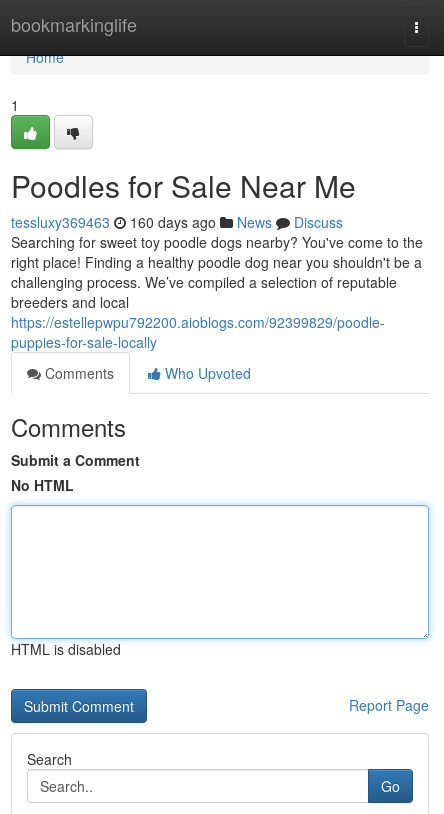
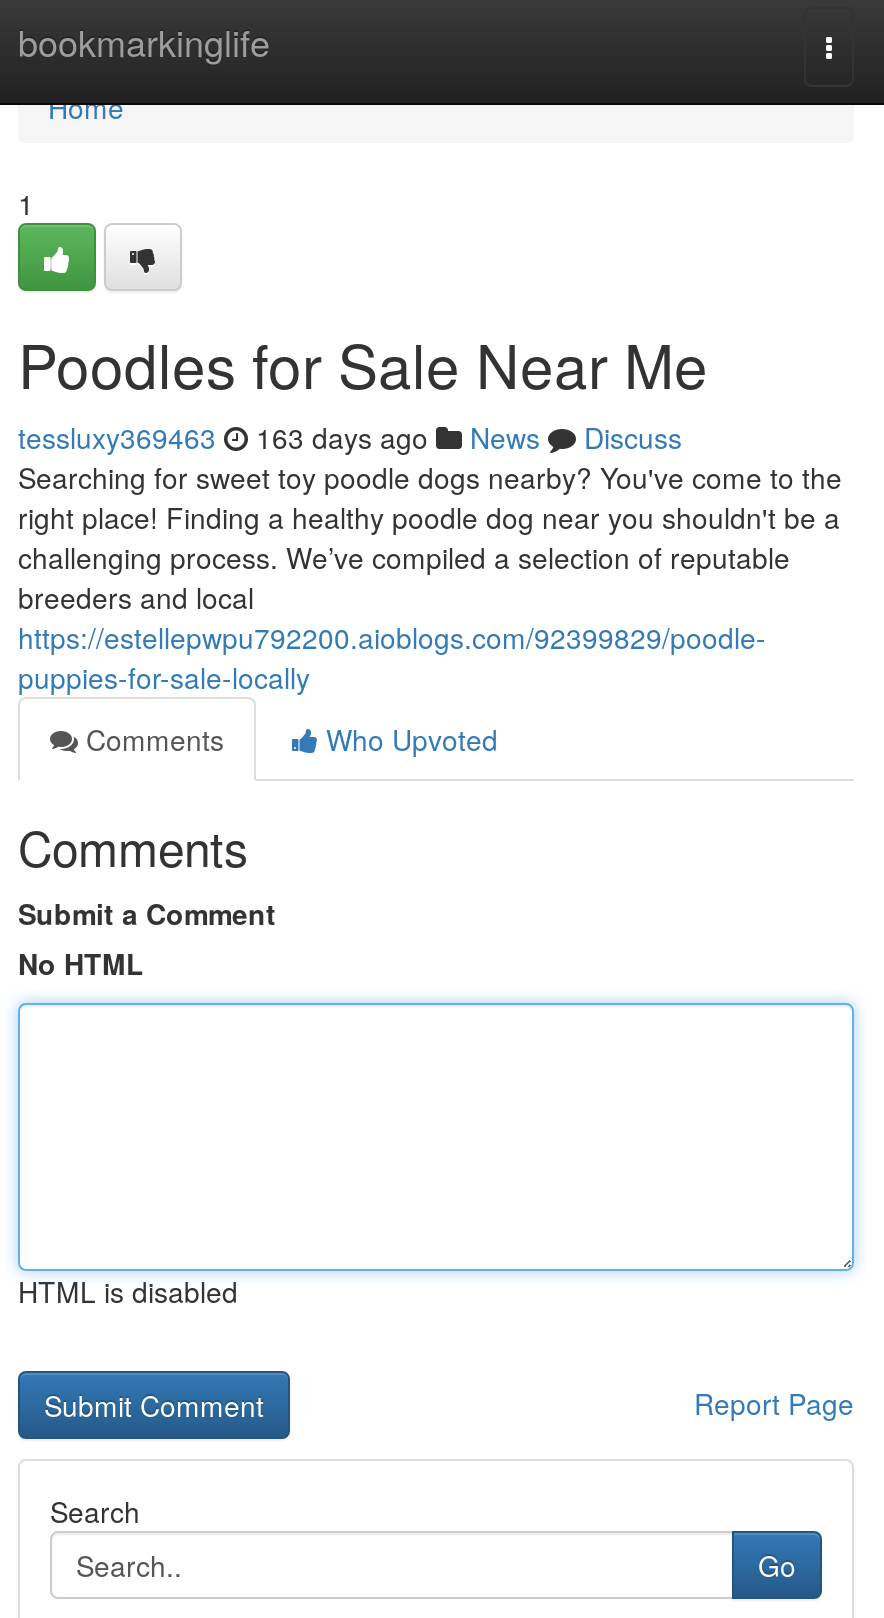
- tessluxy369463 160 days ago News Discuss
+ tessluxy369463 163 days ago News Discuss
